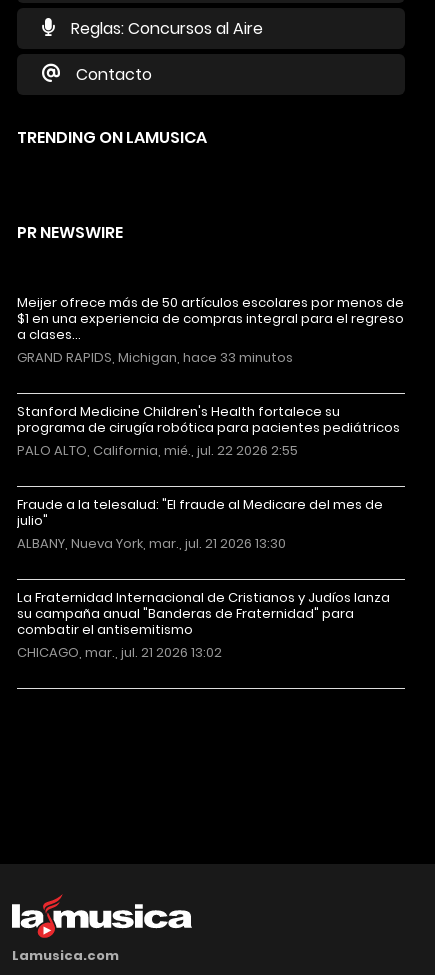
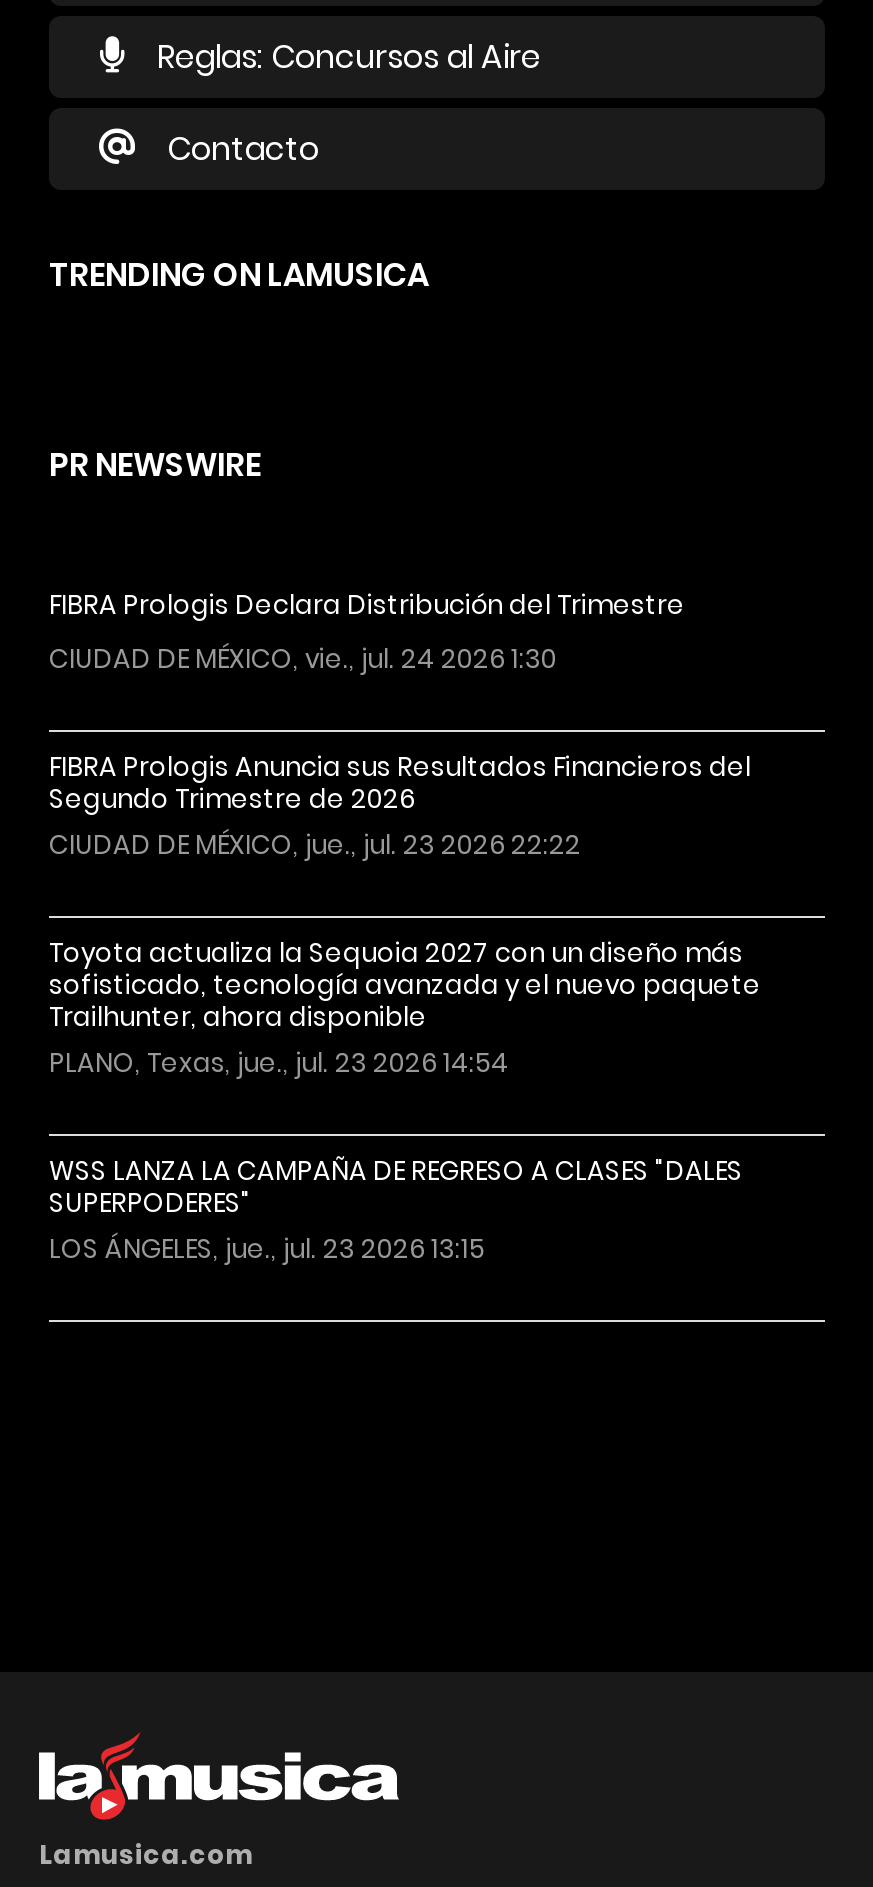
- Meijer ofrece más de 50 artículos escolares por menos de
- $1 en una experiencia de compras integral para el regreso
- a clases…
- GRAND RAPIDS, Michigan, hace 33 minutos
+ FIBRA Prologis Declara Distribución del Trimestre
+ CIUDAD DE MÉXICO, vie., jul. 24 2026 1:30

- Stanford Medicine Children's Health fortalece su
- programa de cirugía robótica para pacientes pediátricos
- PALO ALTO, California, mié., jul. 22 2026 2:55
+ FIBRA Prologis Anuncia sus Resultados Financieros del
+ Segundo Trimestre de 2026
+ CIUDAD DE MÉXICO, jue., jul. 23 2026 22:22

- Fraude a la telesalud: "El fraude al Medicare del mes de
- julio"
- ALBANY, Nueva York, mar., jul. 21 2026 13:30
+ Toyota actualiza la Sequoia 2027 con un diseño más
+ sofisticado, tecnología avanzada y el nuevo paquete
+ Trailhunter, ahora disponible
+ PLANO, Texas, jue., jul. 23 2026 14:54

- La Fraternidad Internacional de Cristianos y Judíos lanza
- su campaña anual "Banderas de Fraternidad" para
- combatir el antisemitismo
- CHICAGO, mar., jul. 21 2026 13:02
+ WSS LANZA LA CAMPAÑA DE REGRESO A CLASES "DALES
+ SUPERPODERES"
+ LOS ÁNGELES, jue., jul. 23 2026 13:15
